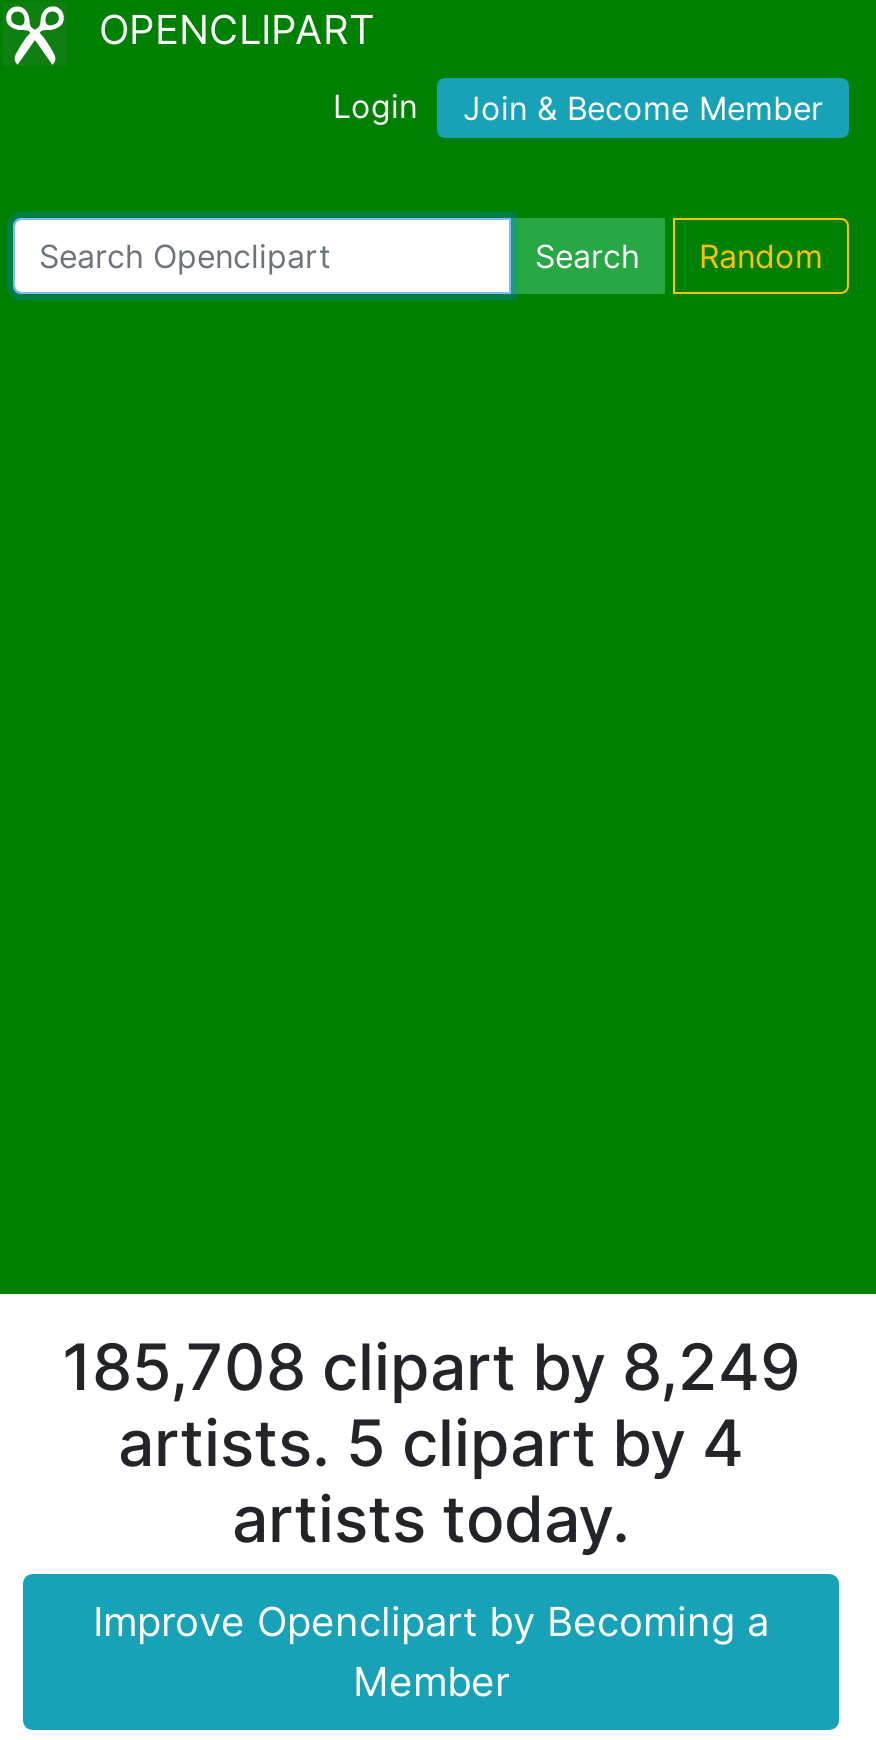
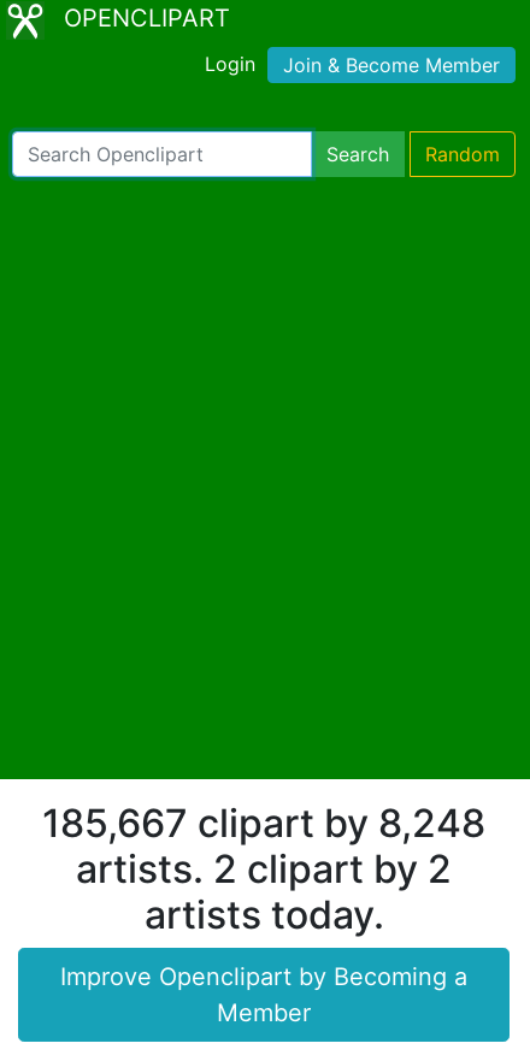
- 185,708 clipart by 8,249
+ 185,667 clipart by 8,248

- artists. 5 clipart by 4
+ artists. 2 clipart by 2
